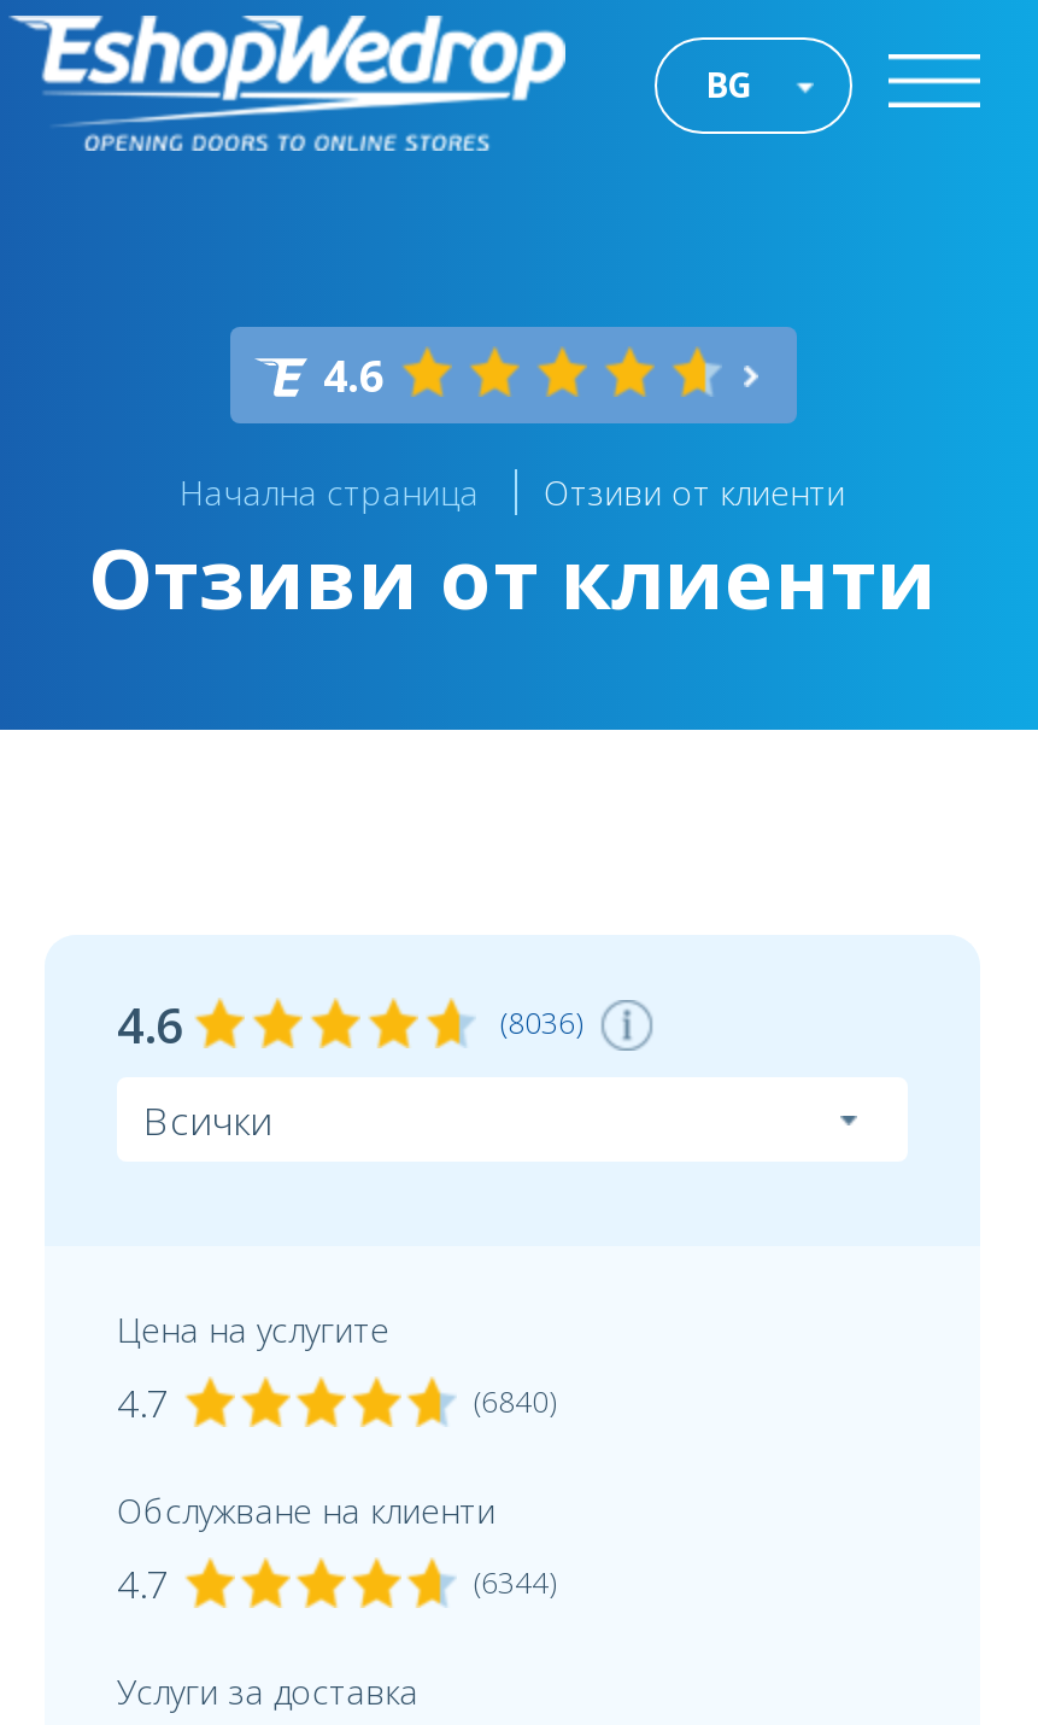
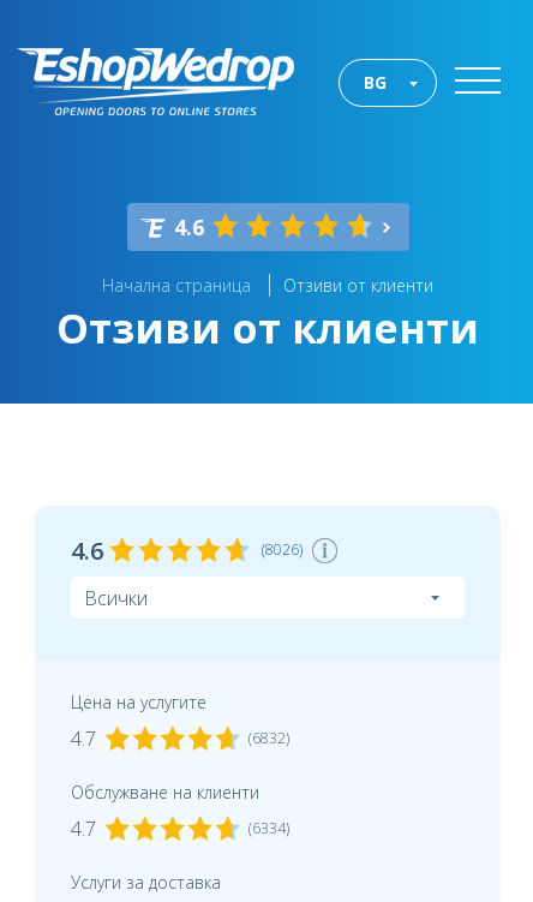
- (8036)
+ (8026)

- (6840)
+ (6832)

- (6344)
+ (6334)
